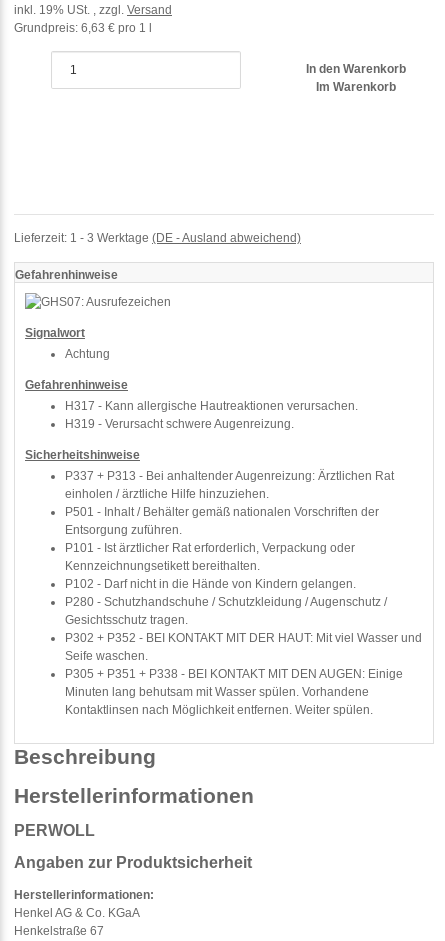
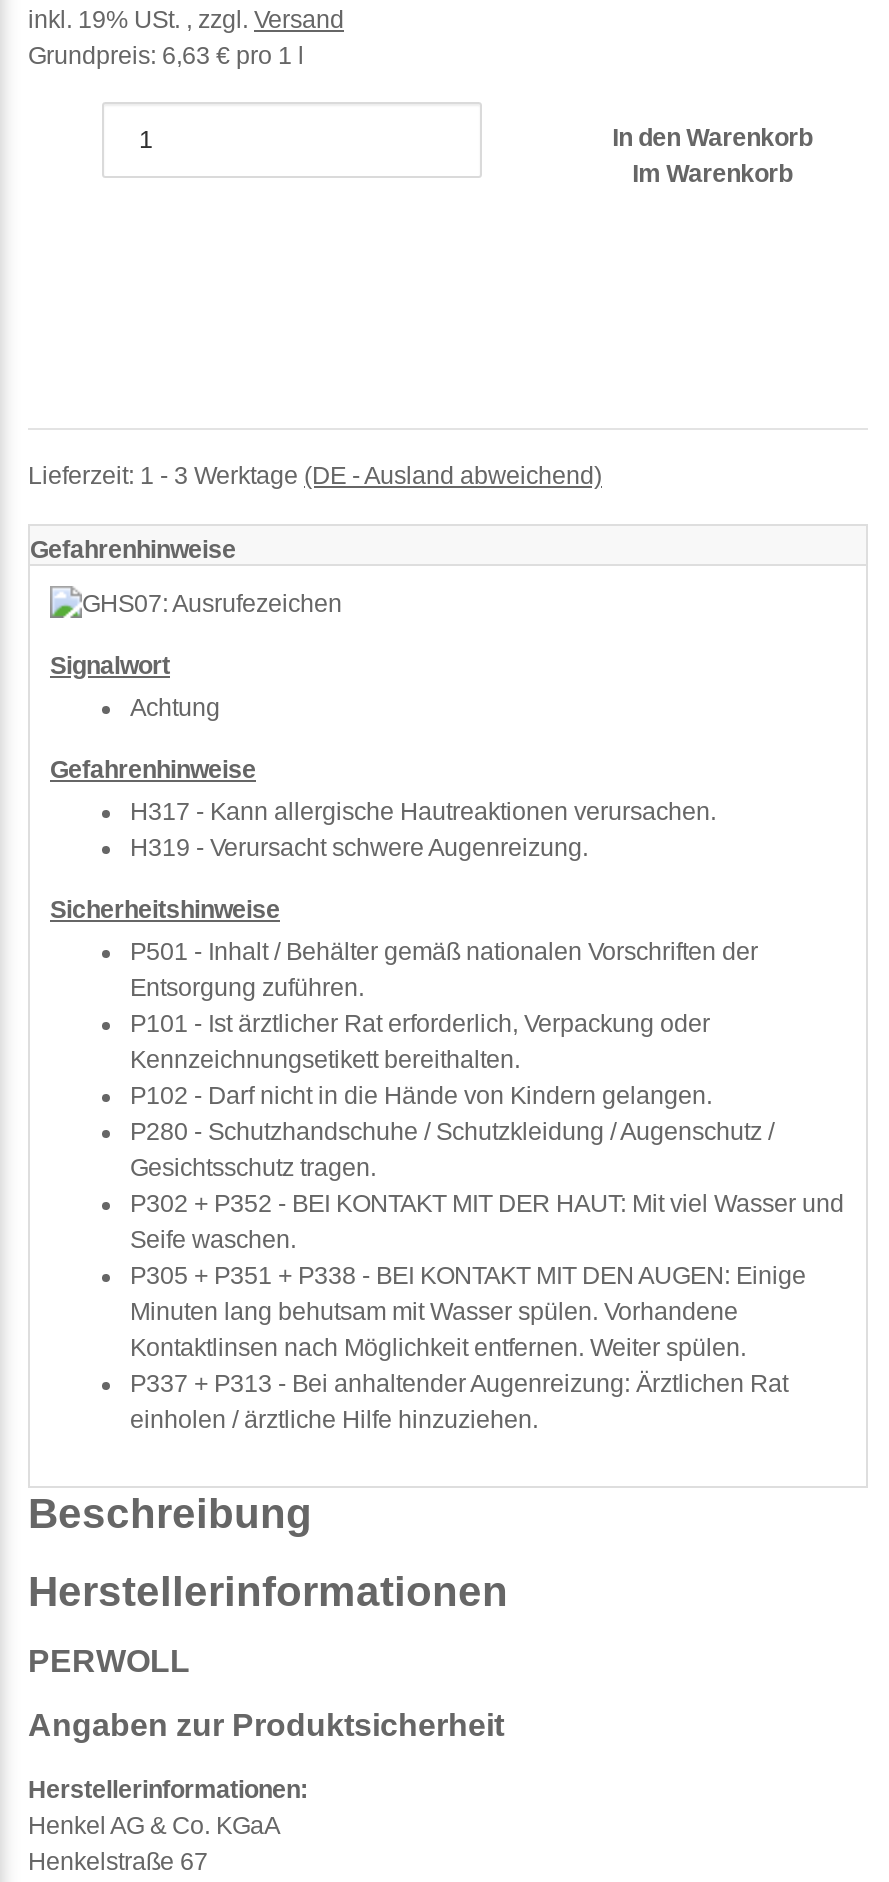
moved down: P337 + P313 - Bei anhaltender Augenreizung: Ärztlichen Rat | einholen / ärztliche Hilfe hinzuziehen.

moved up: P501 - Inhalt / Behälter gemäß nationalen Vorschriften der | Entsorgung zuführen. | P101 - Ist ärztlicher Rat erforderlich, Verpackung oder | ... | Minuten lang behutsam mit Wasser spülen. Vorhandene | Kontaktlinsen nach Möglichkeit entfernen. Weiter spülen.
